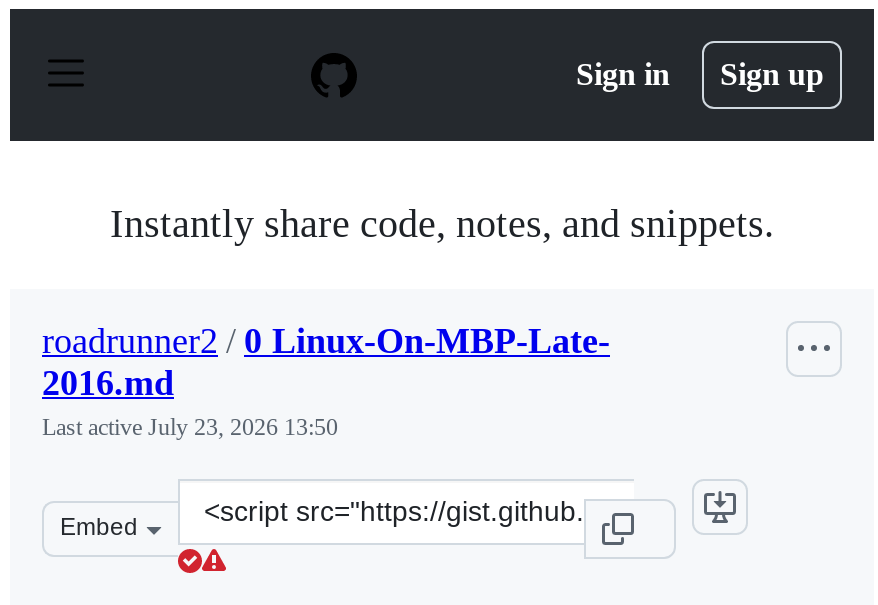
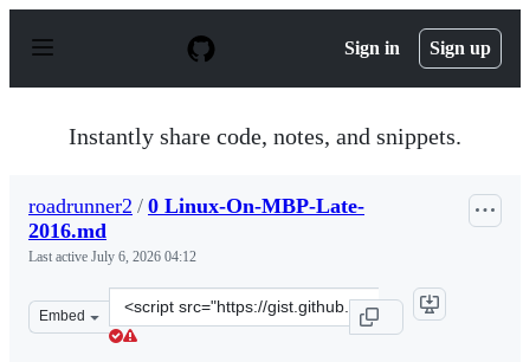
- Last active July 23, 2026 13:50
+ Last active July 6, 2026 04:12
